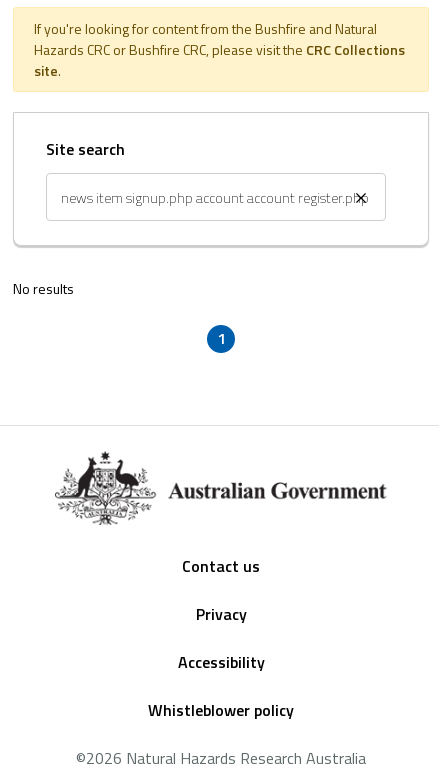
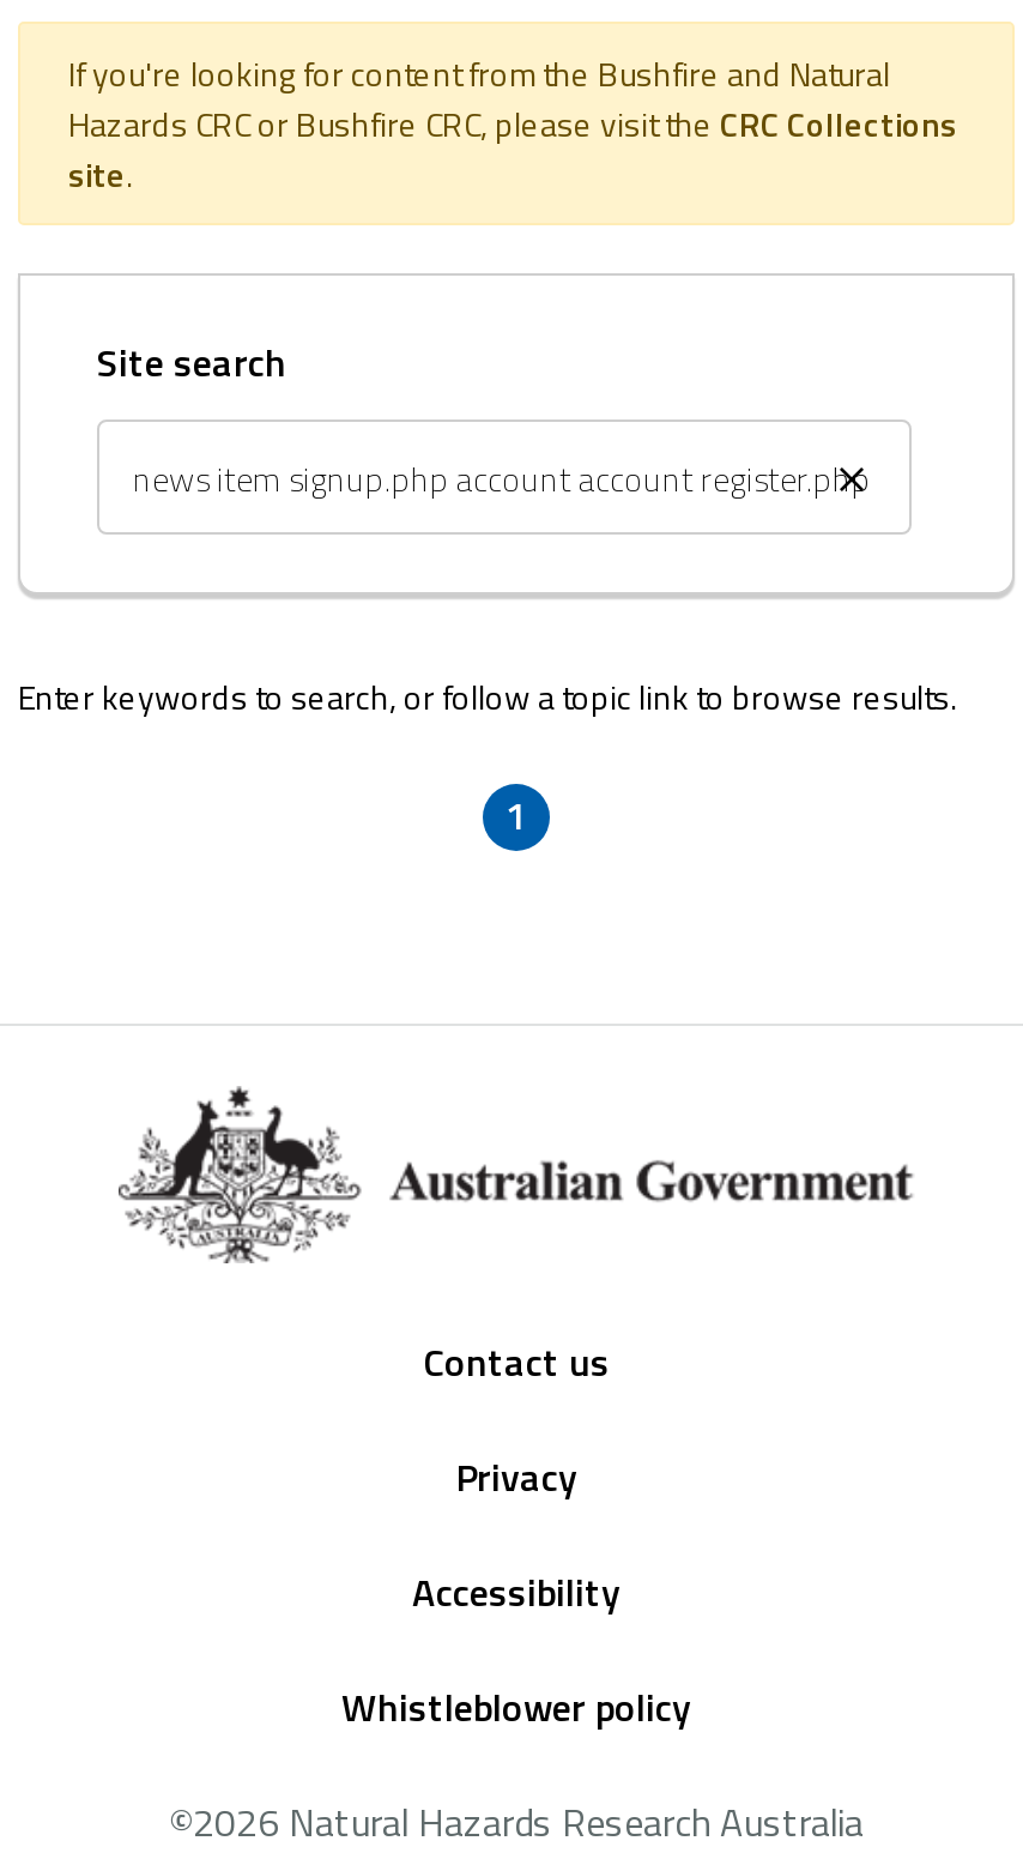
- No results
+ Enter keywords to search, or follow a topic link to browse results.
